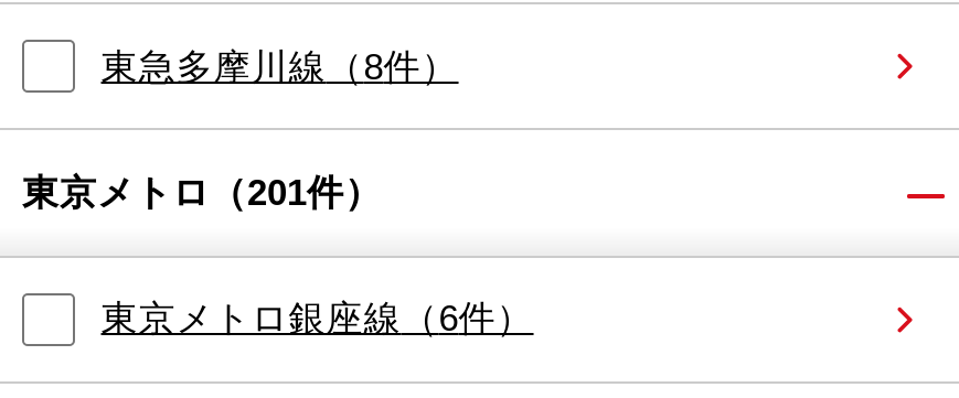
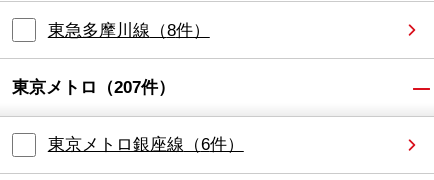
- 東京メトロ（201件）
+ 東京メトロ（207件）
